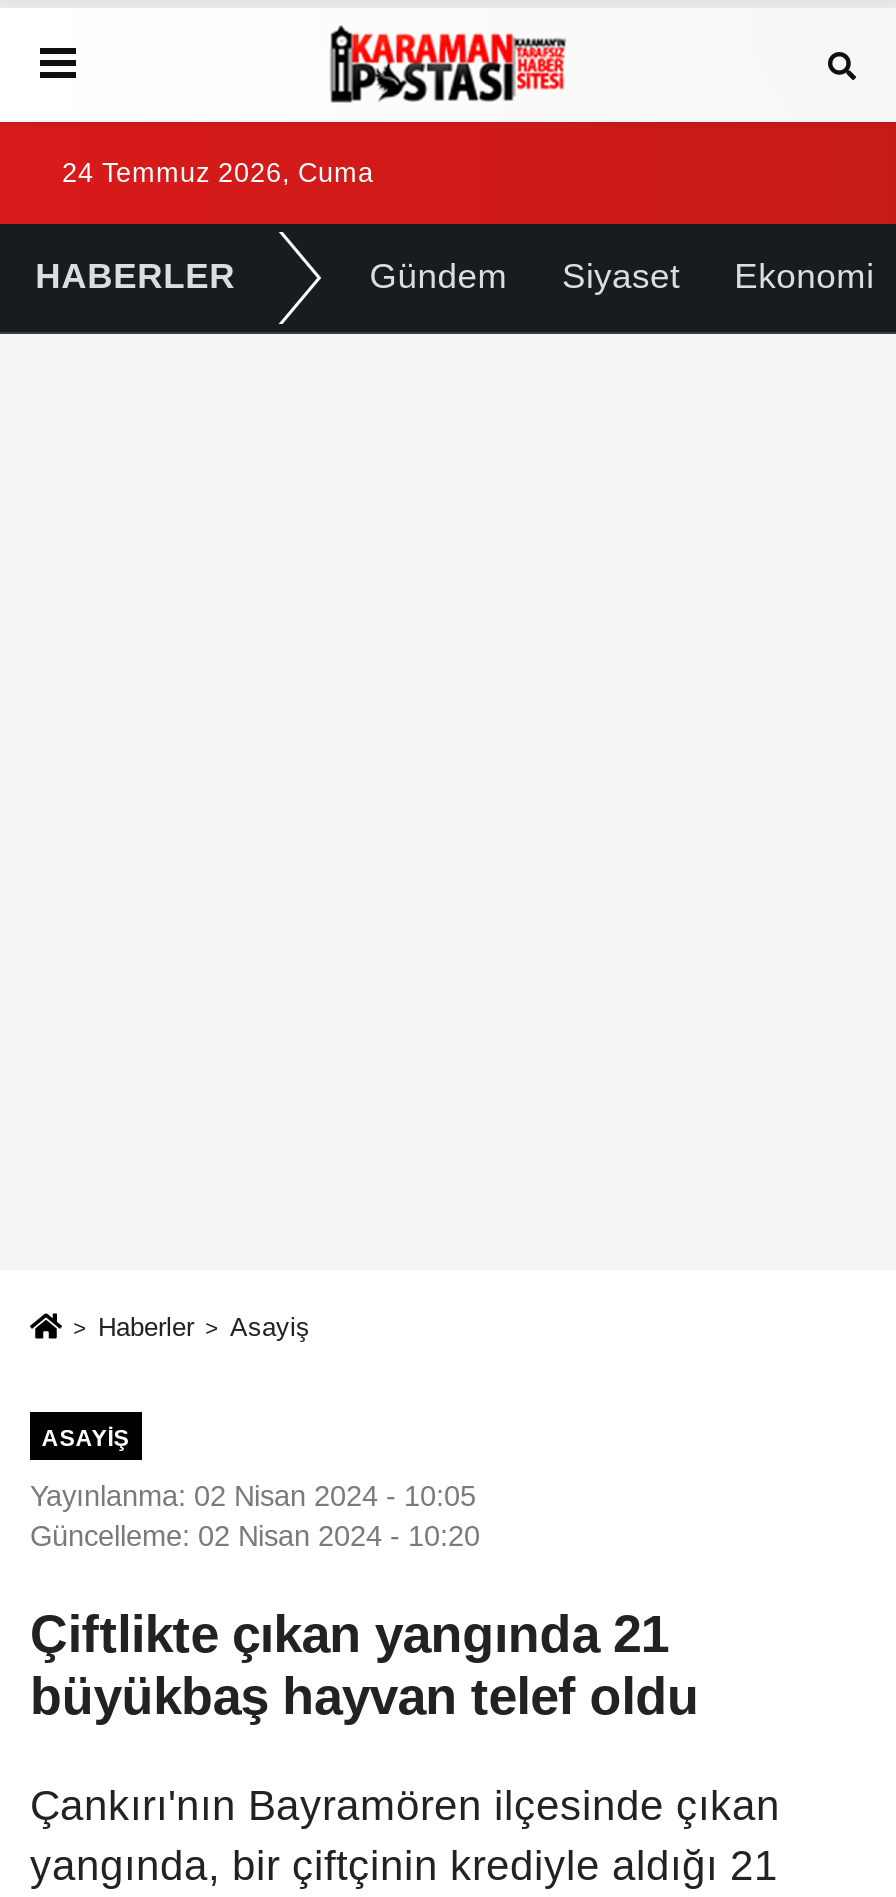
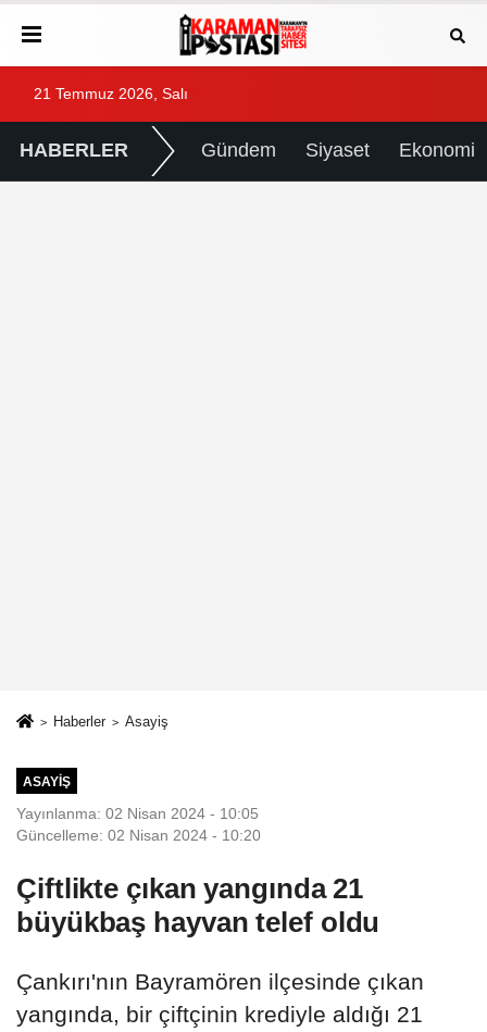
- 24 Temmuz 2026, Cuma
+ 21 Temmuz 2026, Salı
